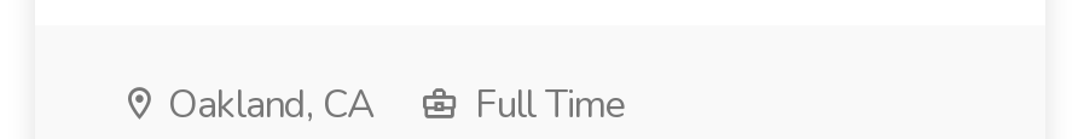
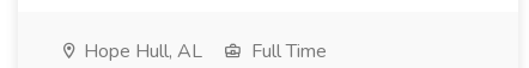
- Oakland, CA
+ Hope Hull, AL
